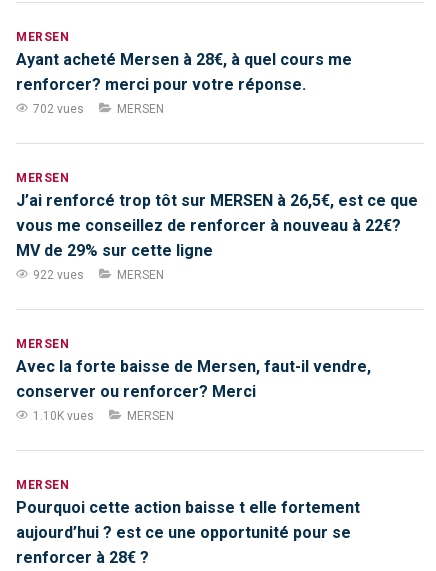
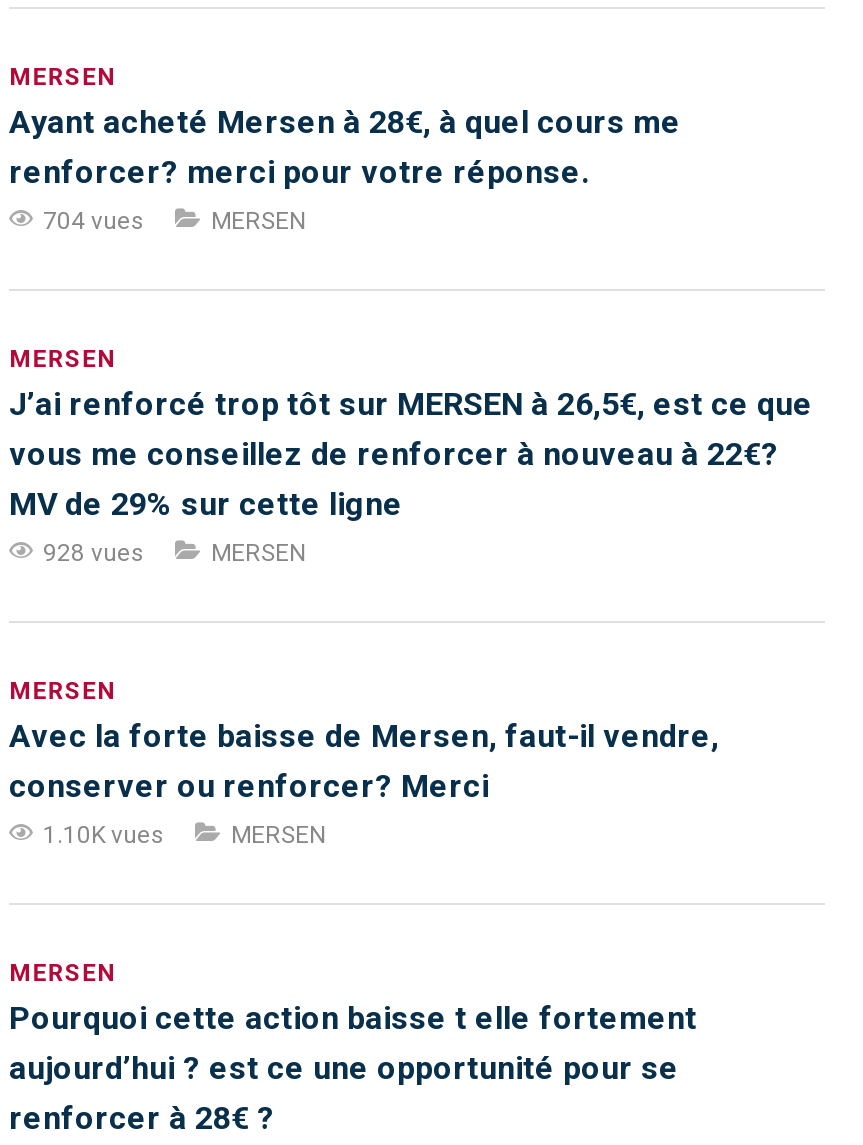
- 702 vues
+ 704 vues

- 922 vues
+ 928 vues
